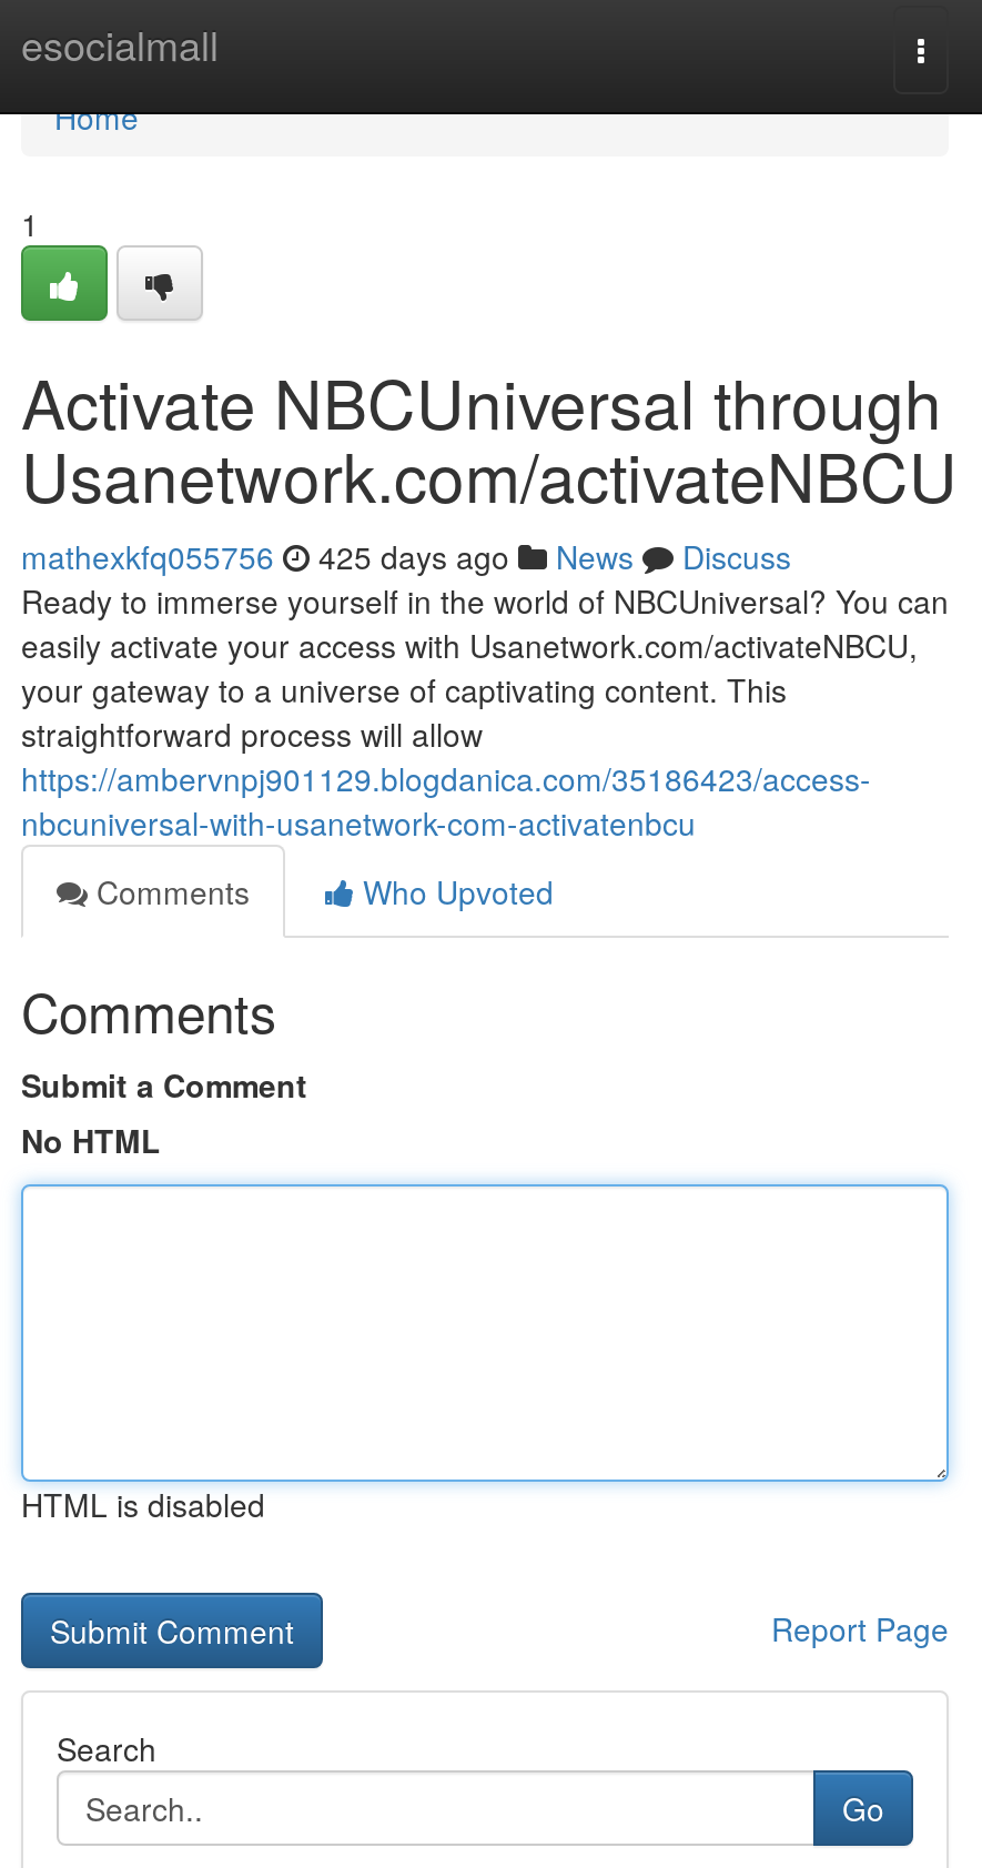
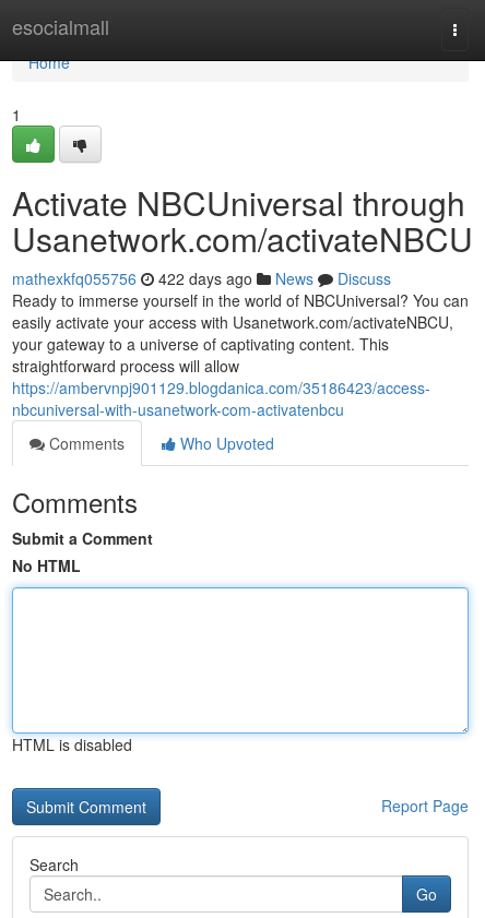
- mathexkfq055756 425 days ago News Discuss
+ mathexkfq055756 422 days ago News Discuss
